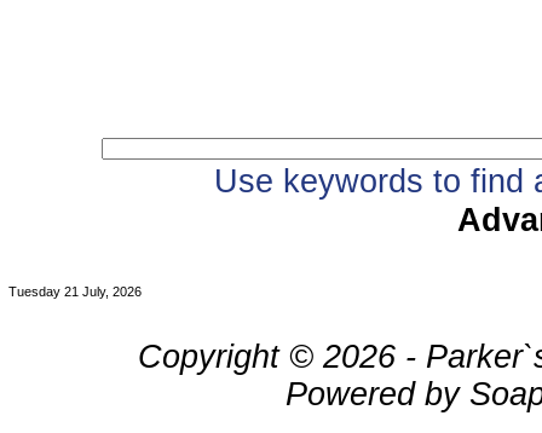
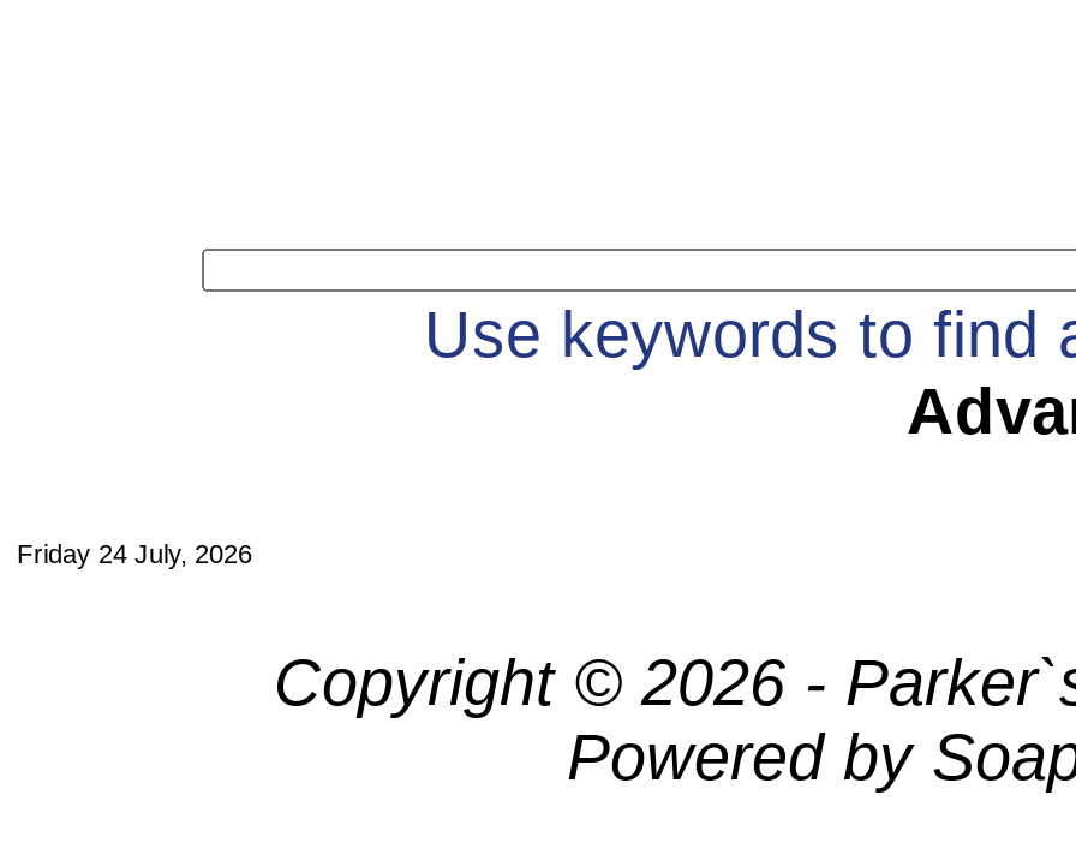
- Tuesday 21 July, 2026
+ Friday 24 July, 2026
